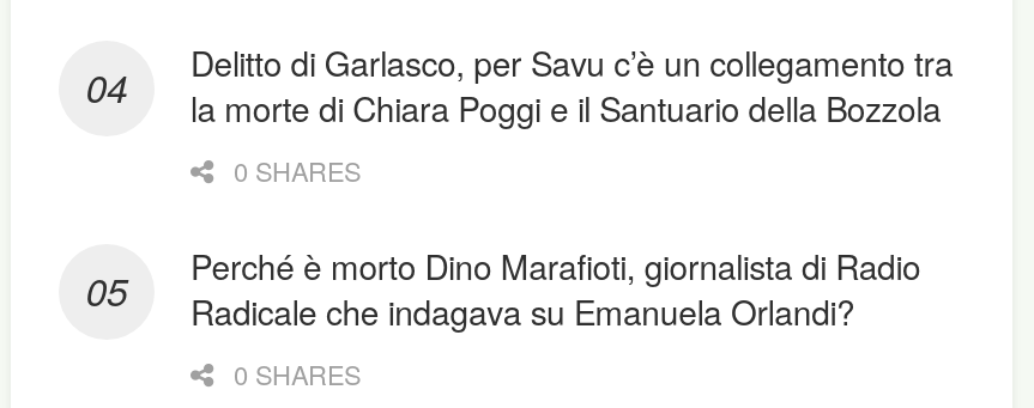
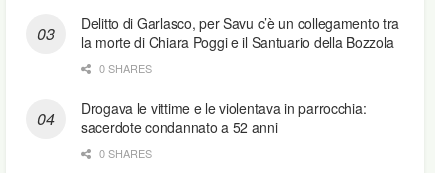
- Perché è morto Dino Marafioti, giornalista di Radio
- Radicale che indagava su Emanuela Orlandi?
+ Drogava le vittime e le violentava in parrocchia:
+ sacerdote condannato a 52 anni
